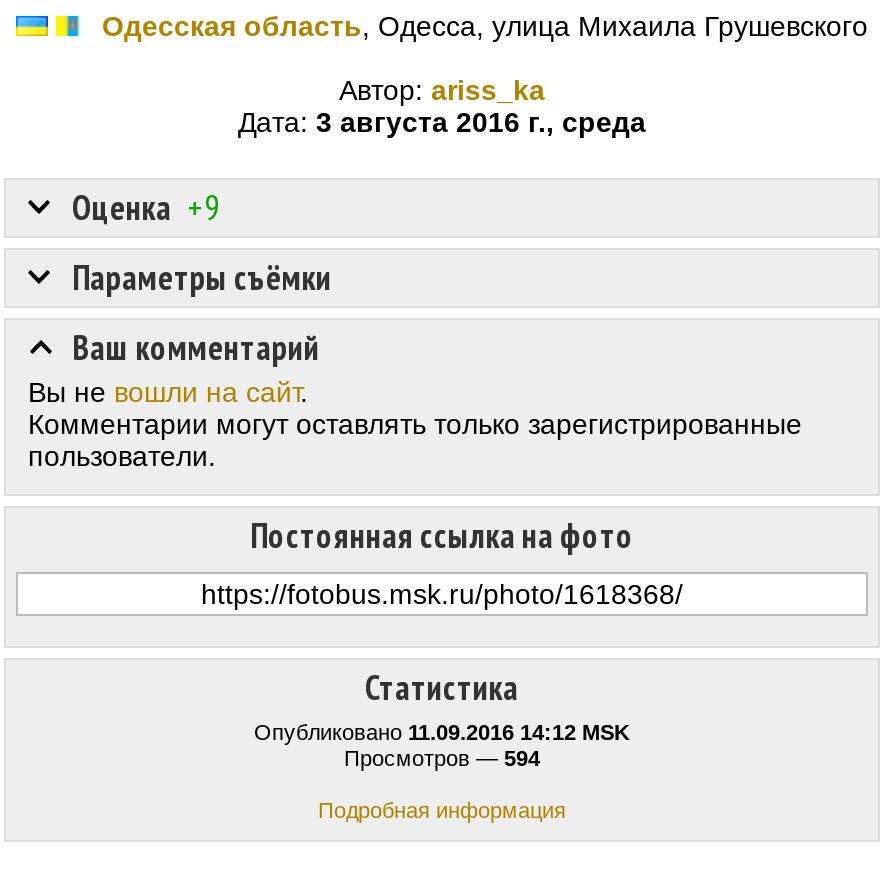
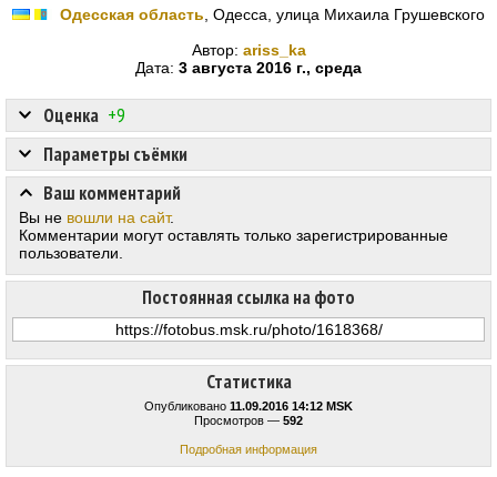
- Просмотров — 594
+ Просмотров — 592
